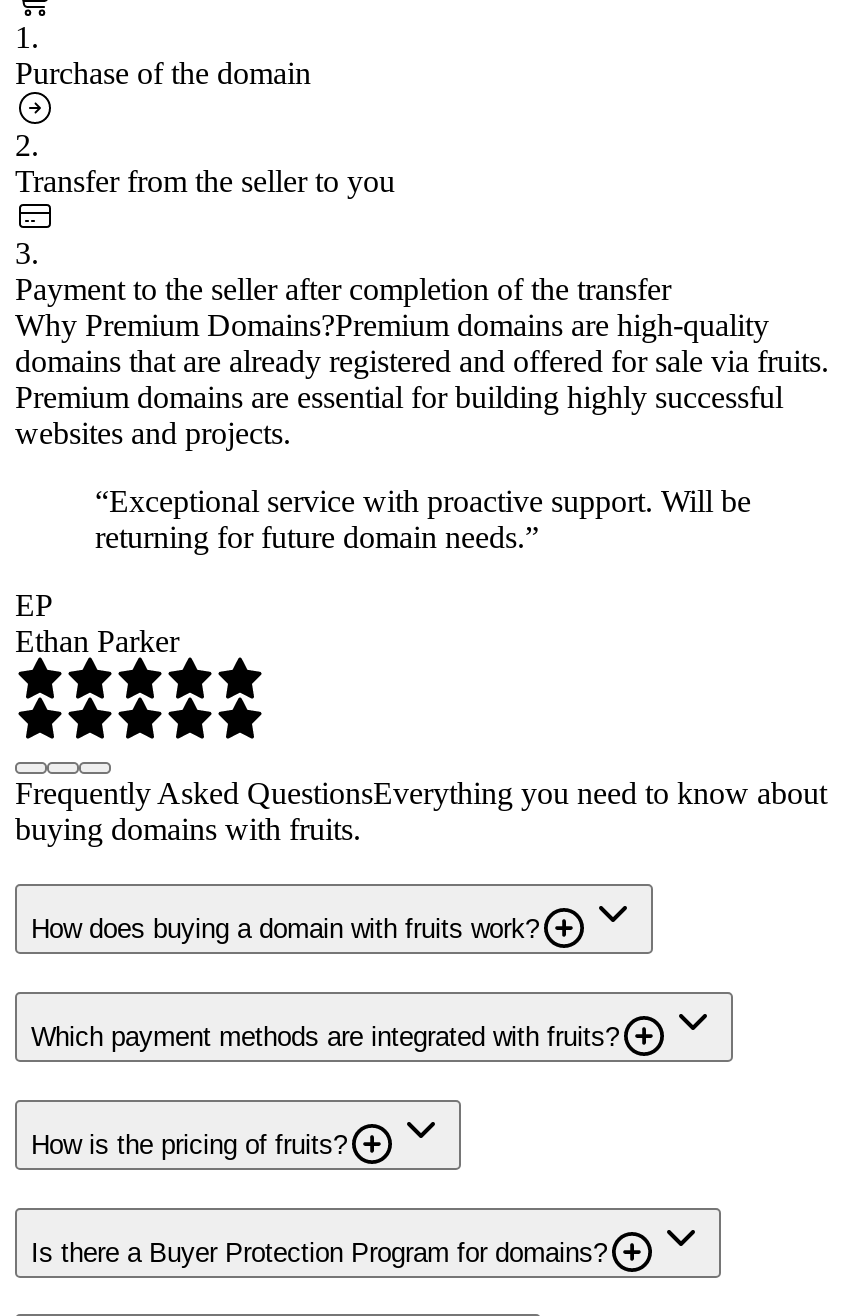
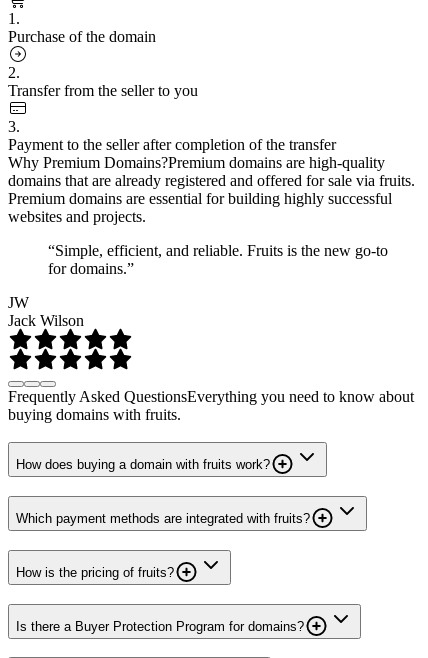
- “Exceptional service with proactive support. Will be
- returning for future domain needs.”
+ “Simple, efficient, and reliable. Fruits is the new go-to
+ for domains.”

- EP
- Ethan Parker
+ JW
+ Jack Wilson
